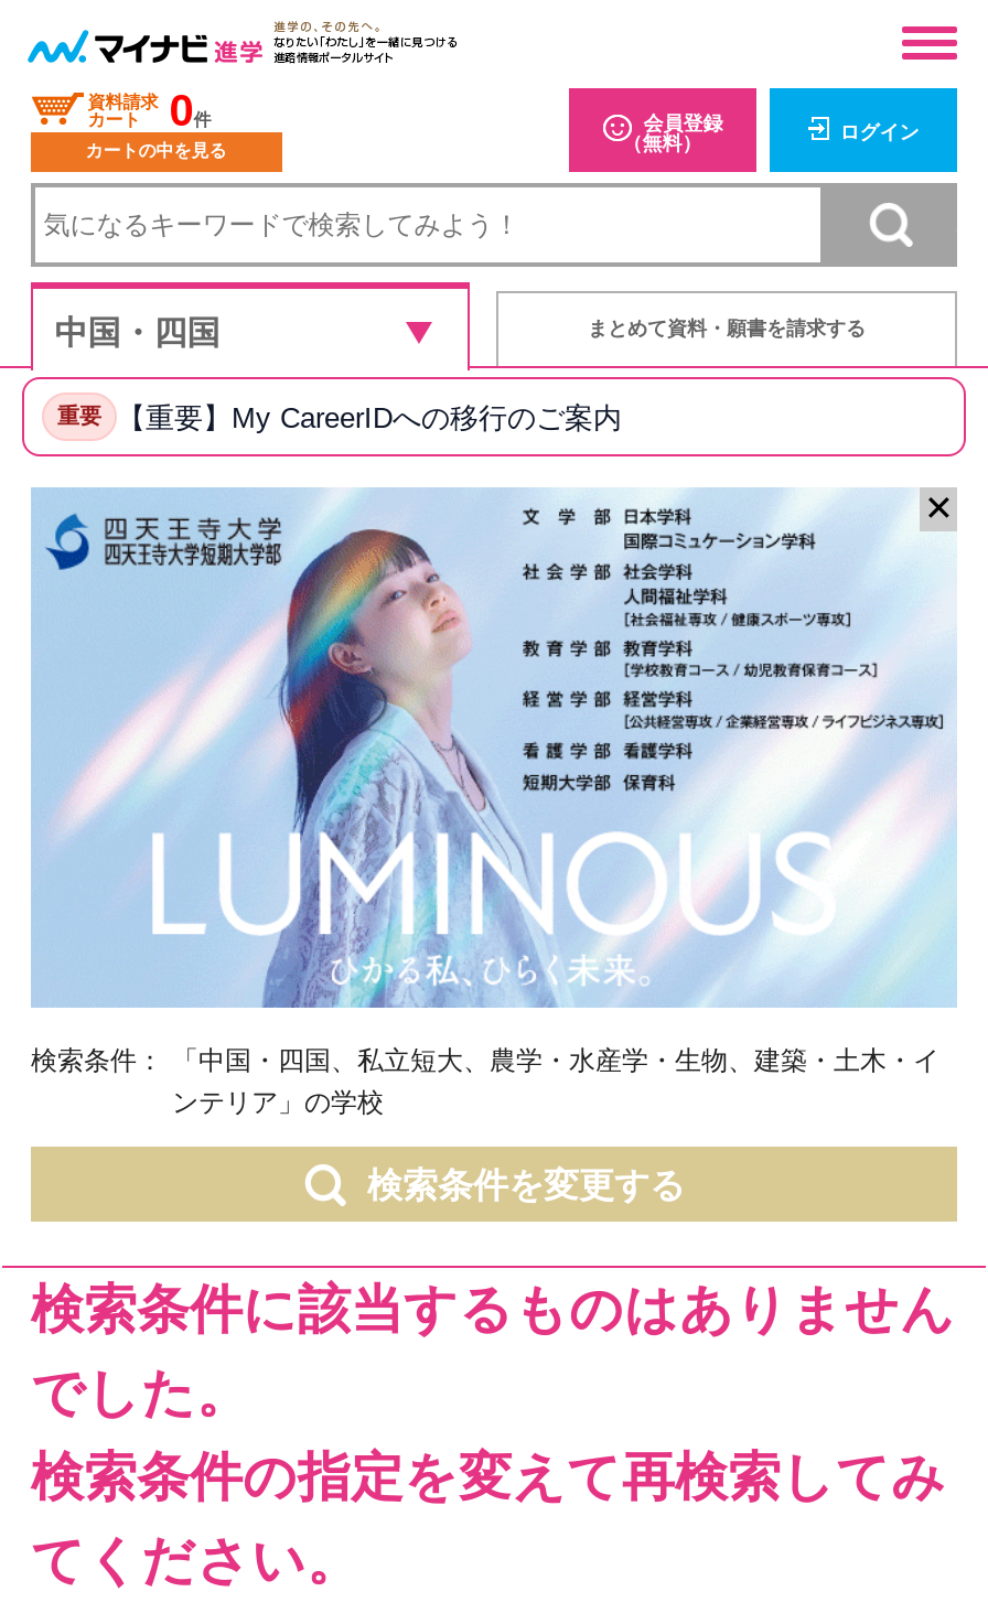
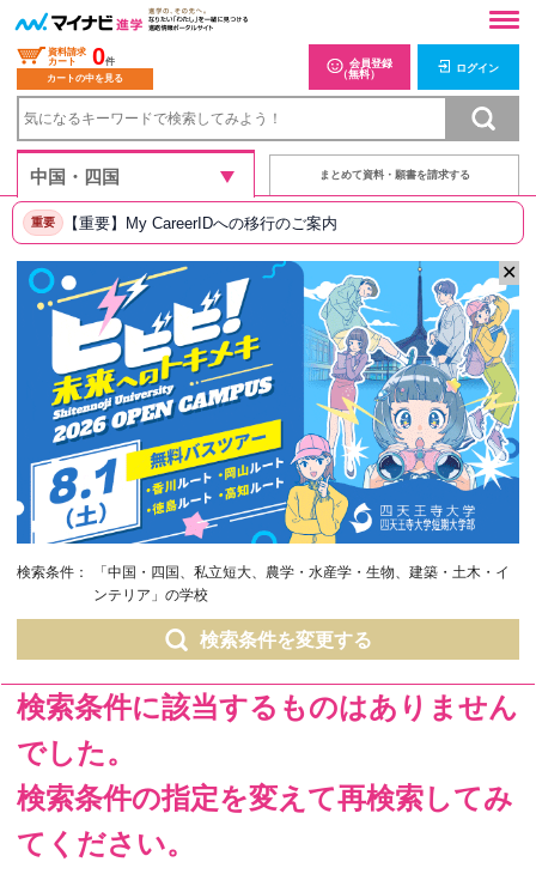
- [image]
+ [image]
